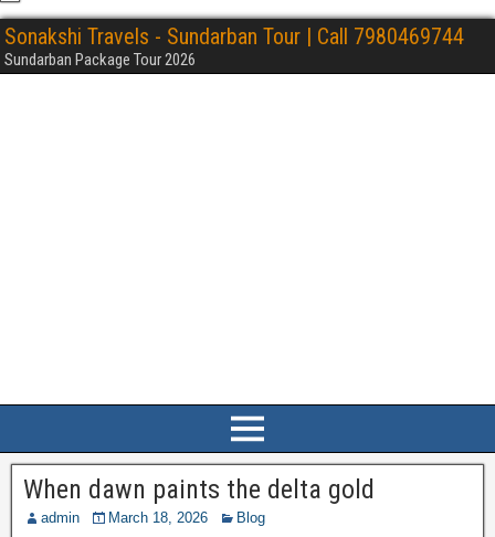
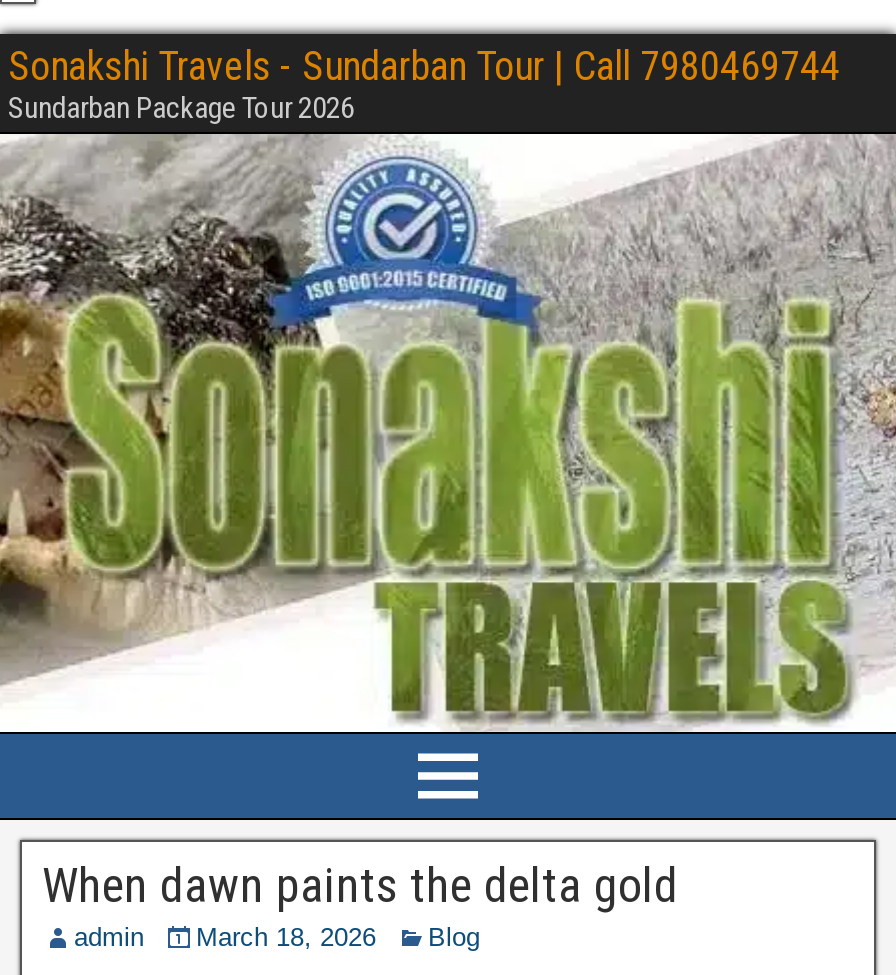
+ [image]
